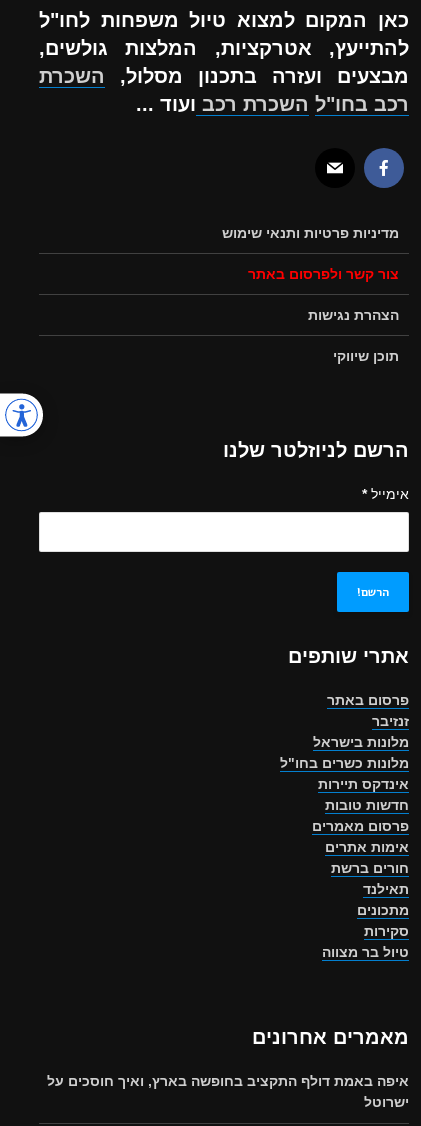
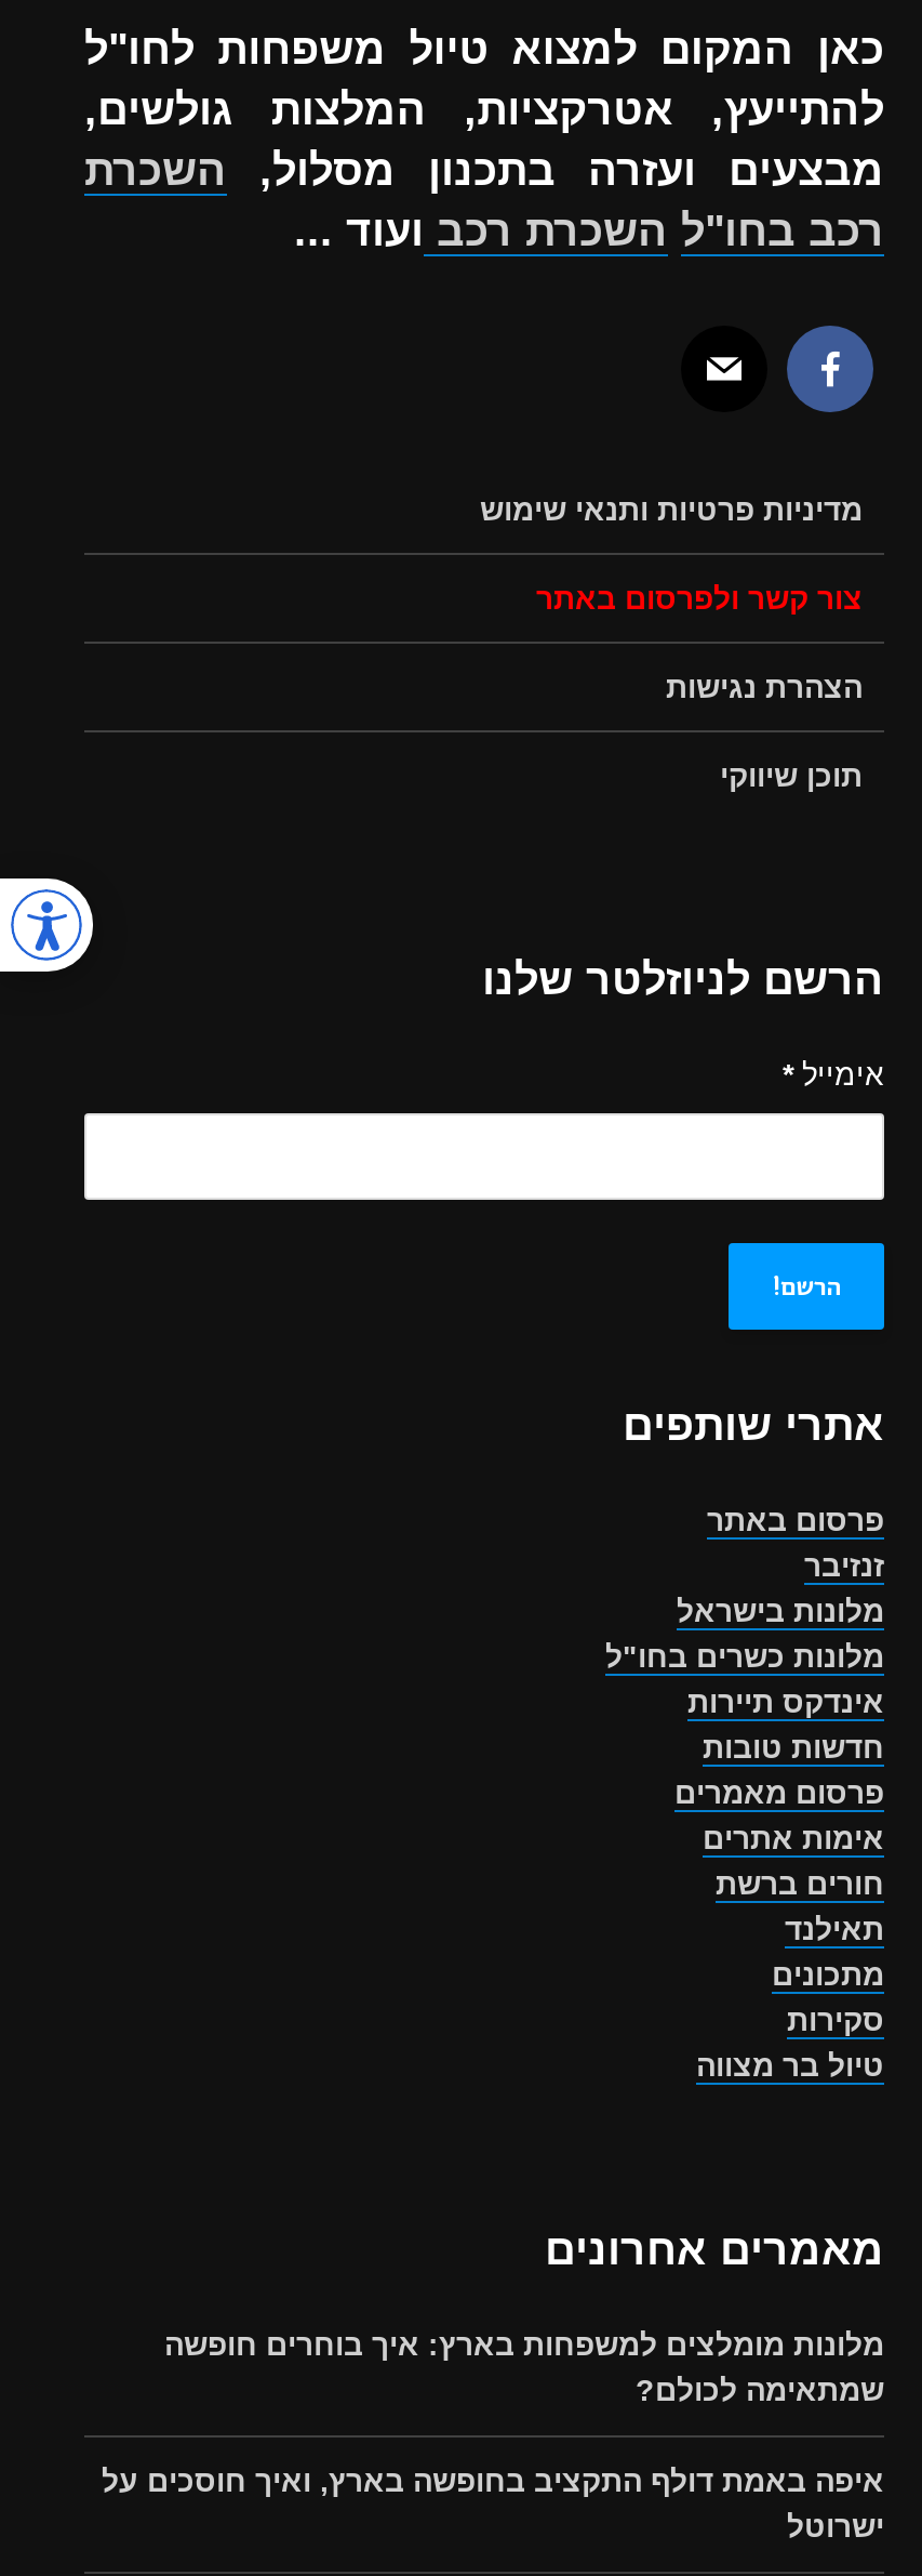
- [image]
+ [image]

+ מלונות מומלצים למשפחות בארץ: איך בוחרים חופשה
+ שמתאימה לכולם?
